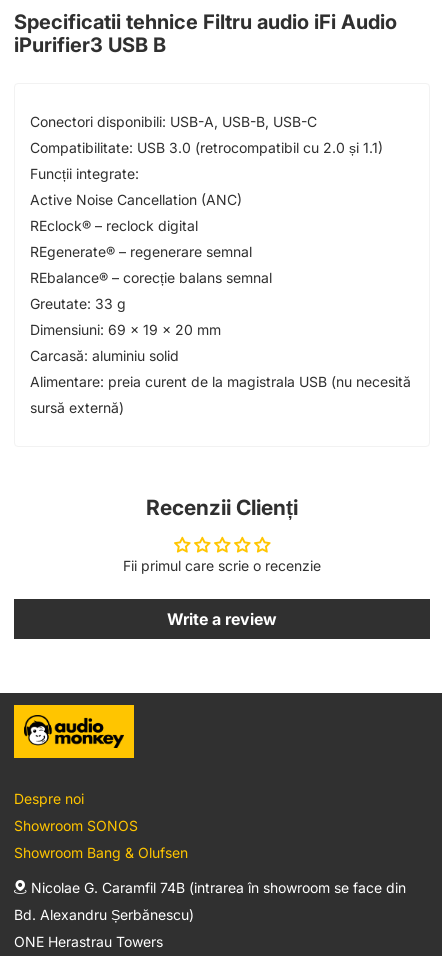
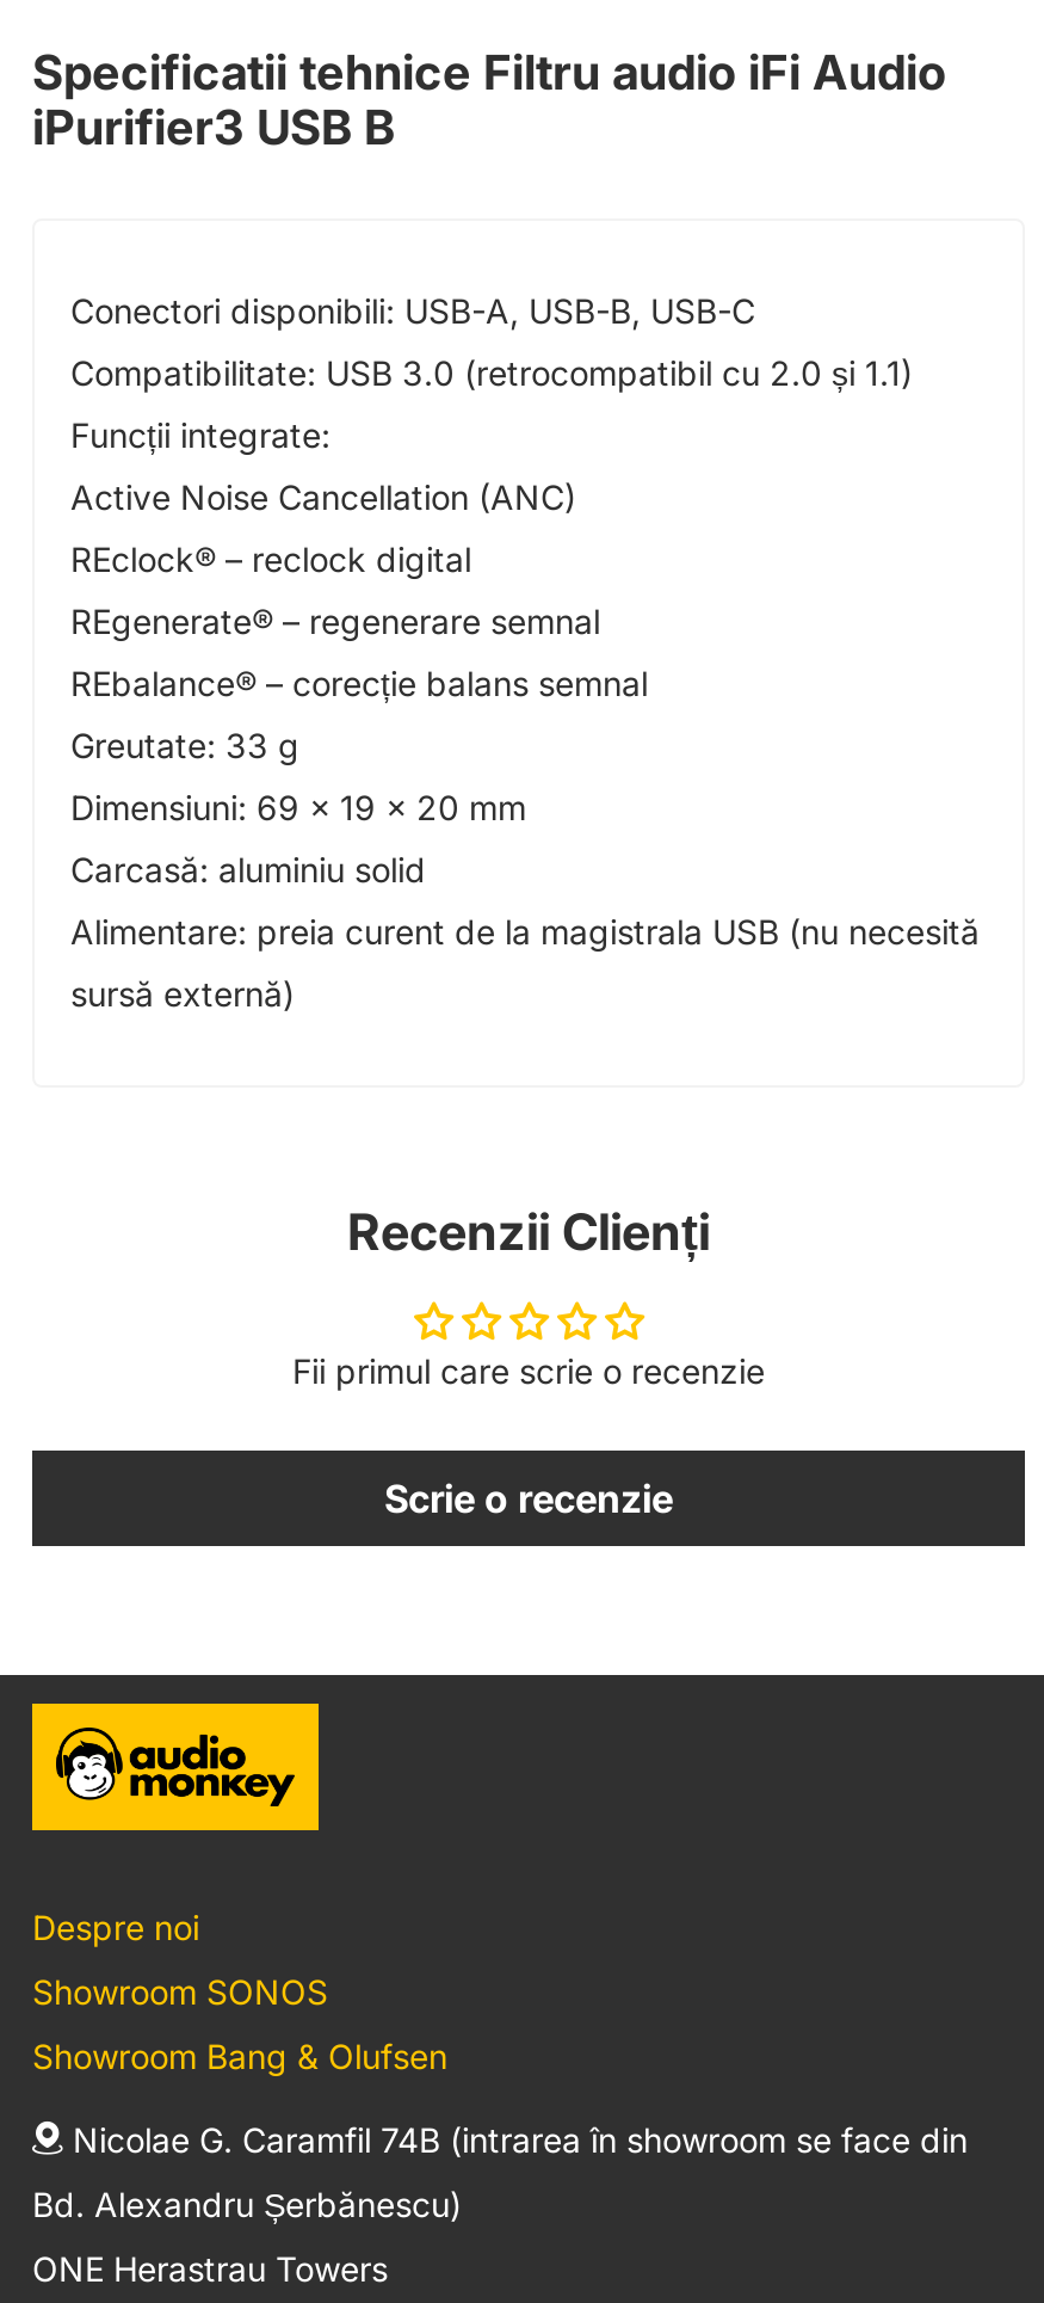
- Write a review
+ Scrie o recenzie
